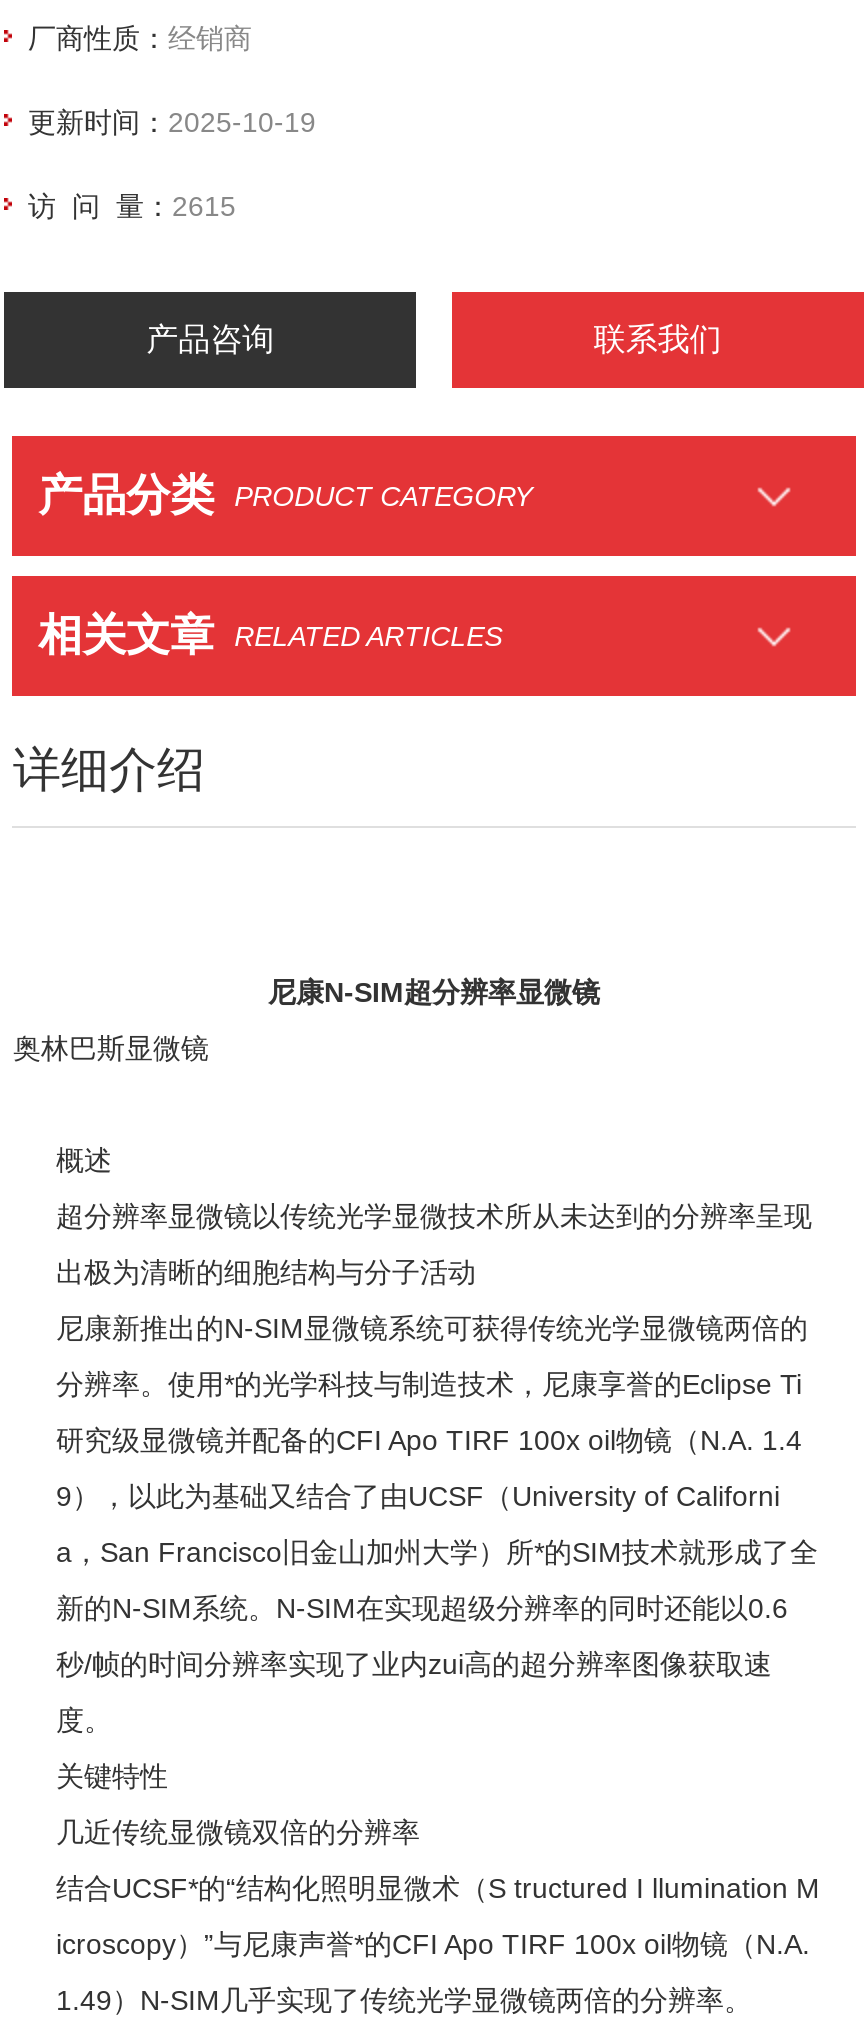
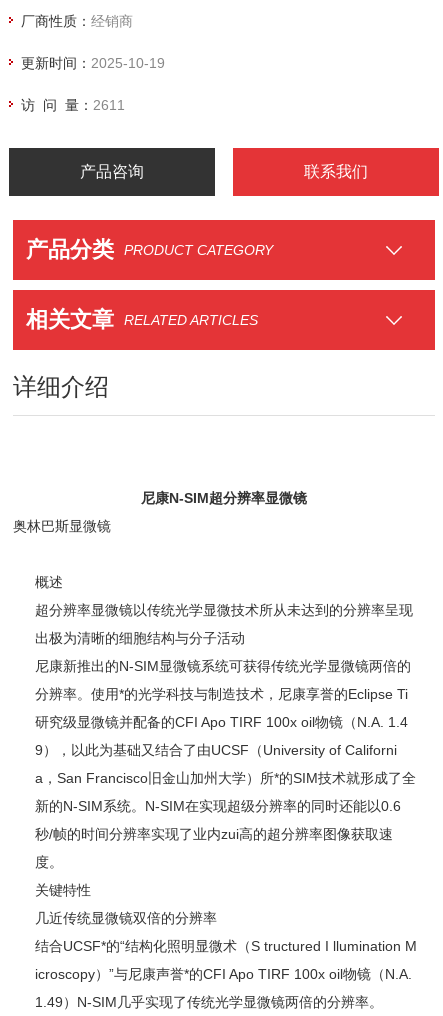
- 访 问 量：2615
+ 访 问 量：2611
